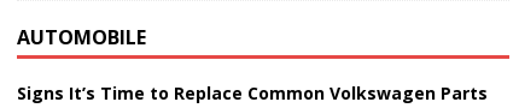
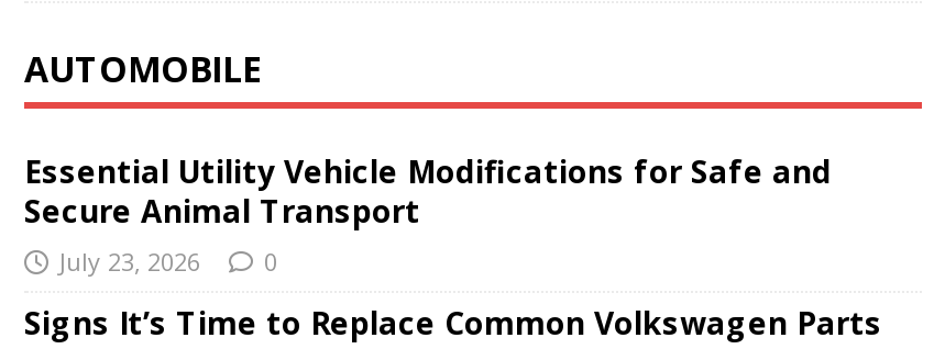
+ Essential Utility Vehicle Modifications for Safe and
+ Secure Animal Transport
+ July 23, 2026
+ 0
